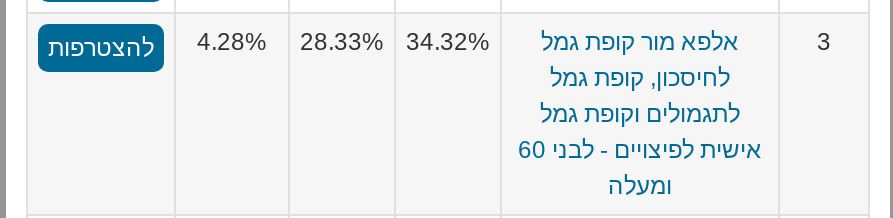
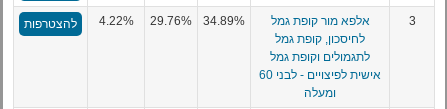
- 4.28%
+ 4.22%

- 28.33%
+ 29.76%

- 34.32%
+ 34.89%
